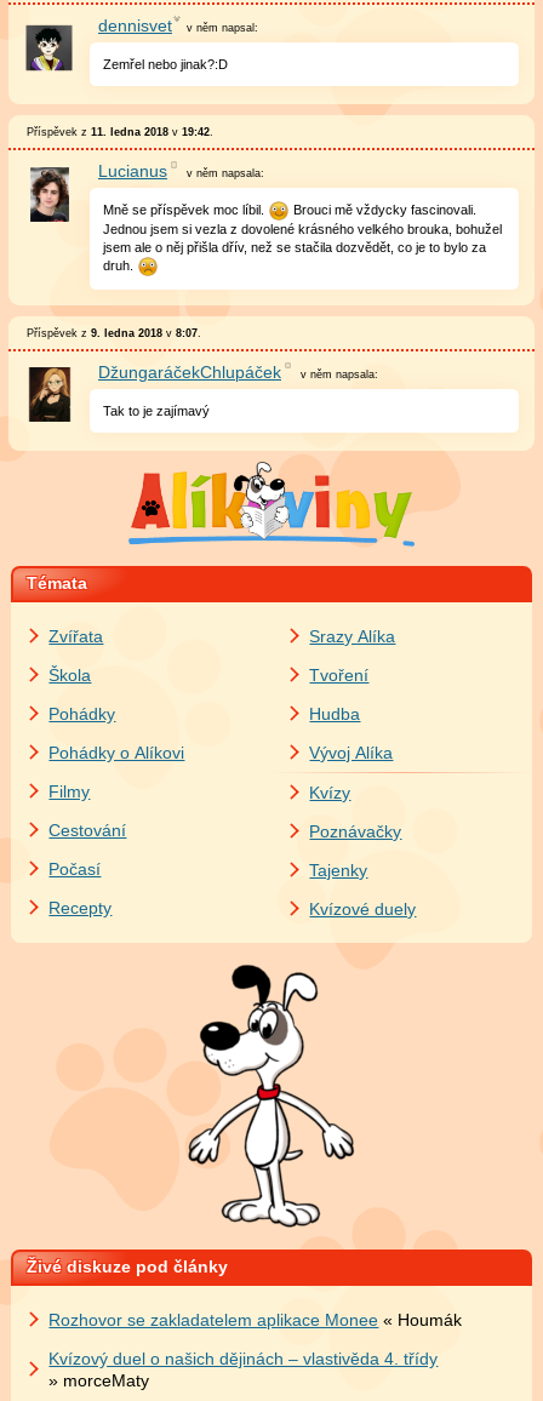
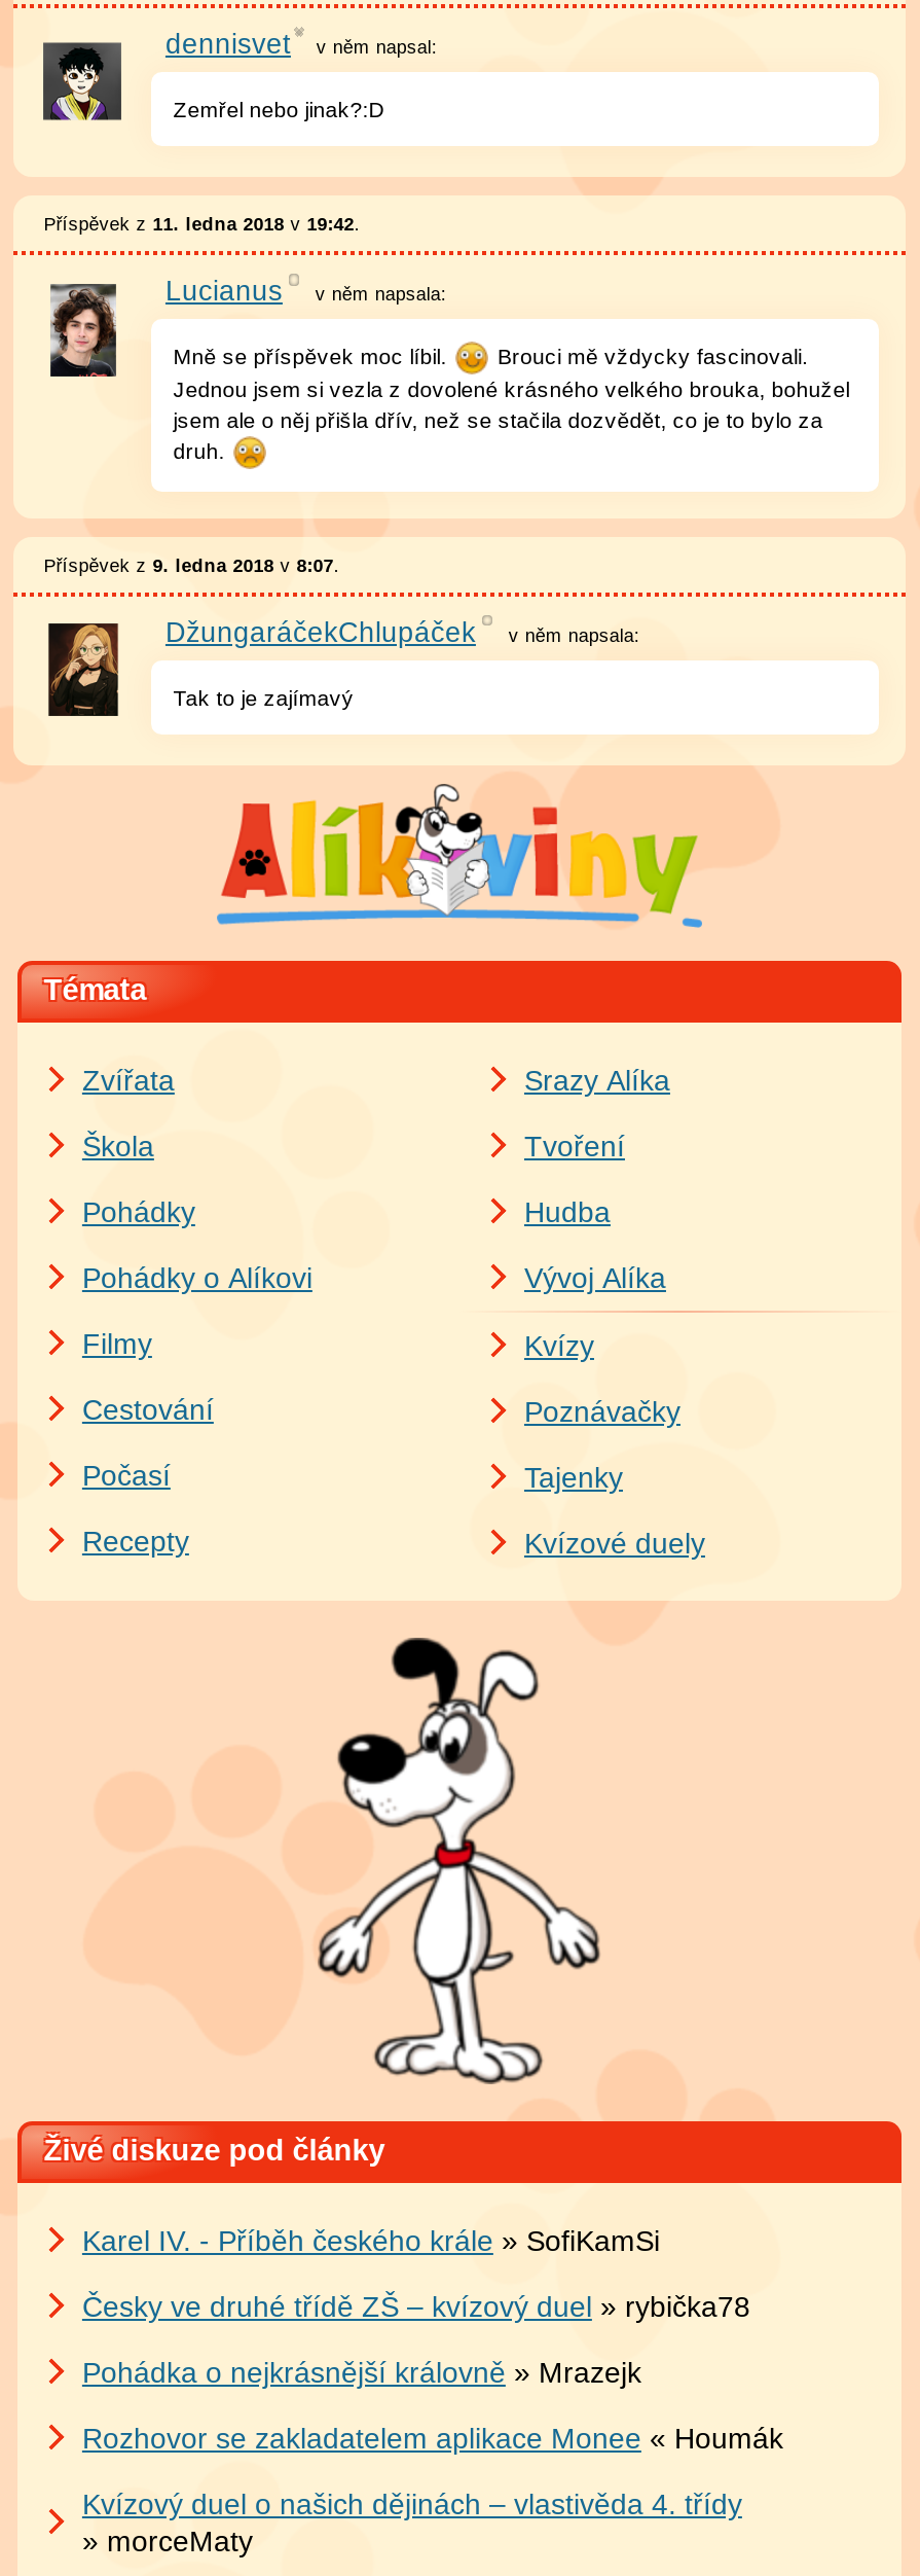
+ Karel IV. - Příběh českého krále » SofiKamSi
+ Česky ve druhé třídě ZŠ – kvízový duel » rybička78
+ Pohádka o nejkrásnější královně » Mrazejk
